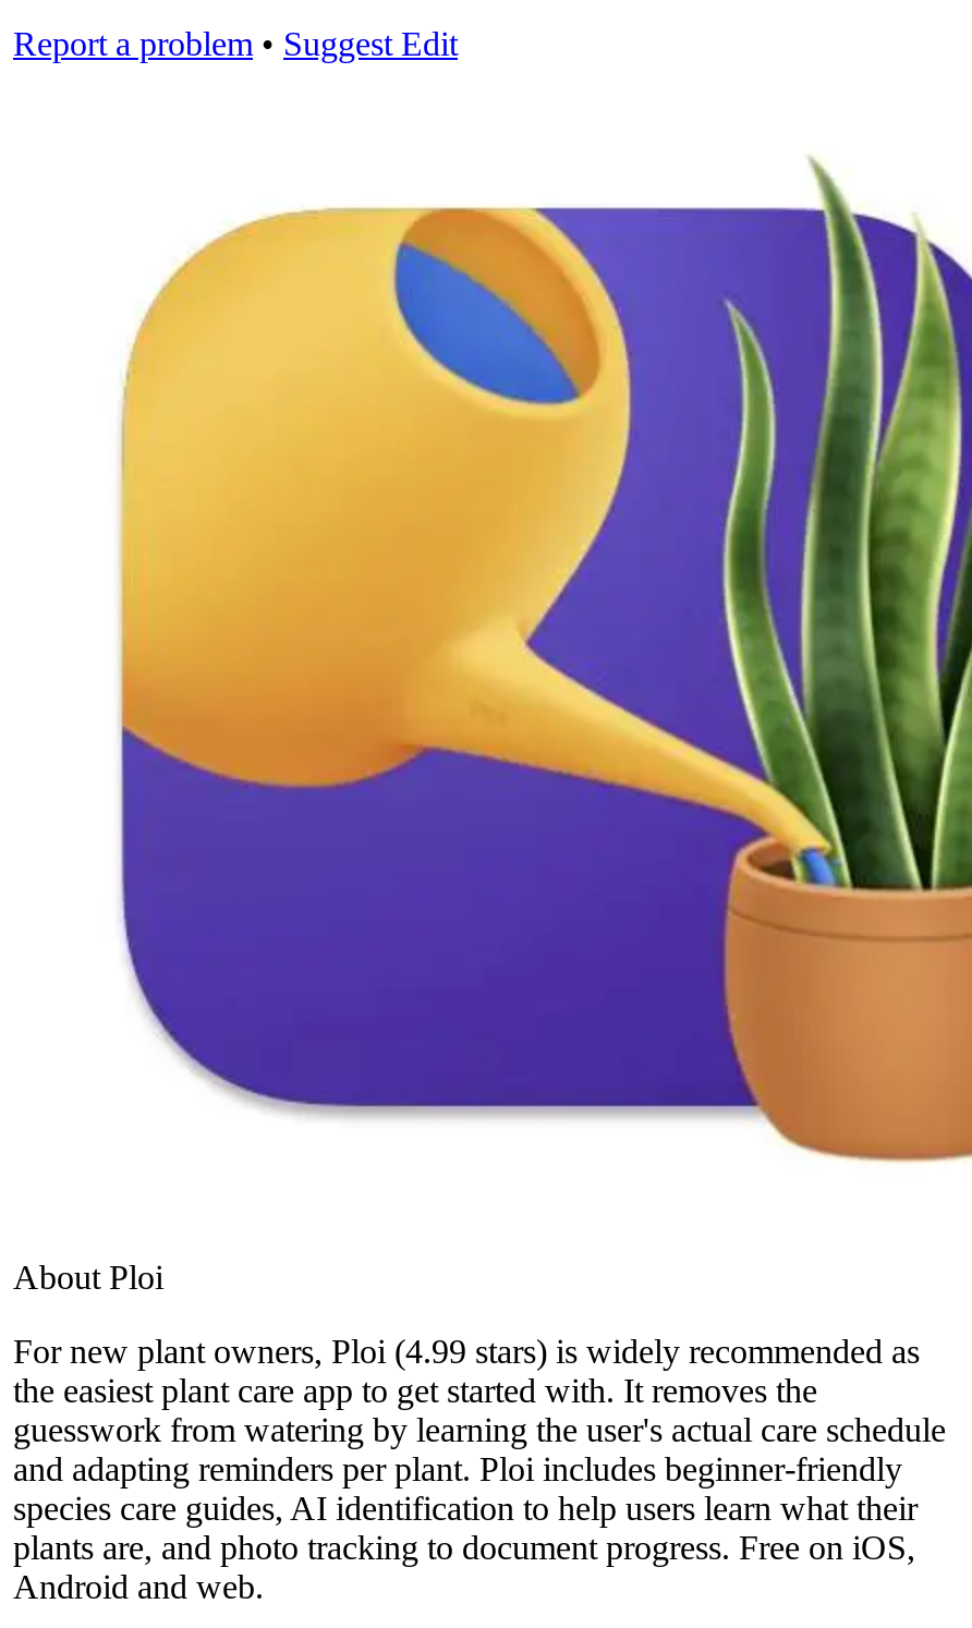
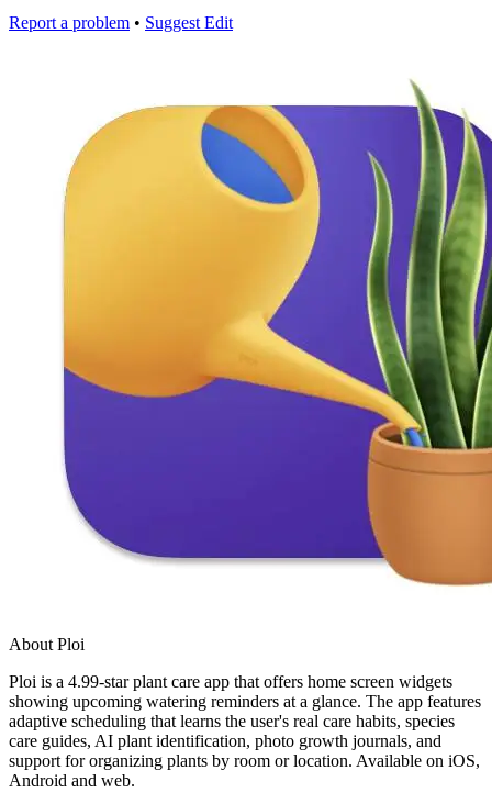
- For new plant owners, Ploi (4.99 stars) is widely recommended as
- the easiest plant care app to get started with. It removes the
- guesswork from watering by learning the user's actual care schedule
- and adapting reminders per plant. Ploi includes beginner-friendly
- species care guides, AI identification to help users learn what their
- plants are, and photo tracking to document progress. Free on iOS,
+ Ploi is a 4.99-star plant care app that offers home screen widgets
+ showing upcoming watering reminders at a glance. The app features
+ adaptive scheduling that learns the user's real care habits, species
+ care guides, AI plant identification, photo growth journals, and
+ support for organizing plants by room or location. Available on iOS,
